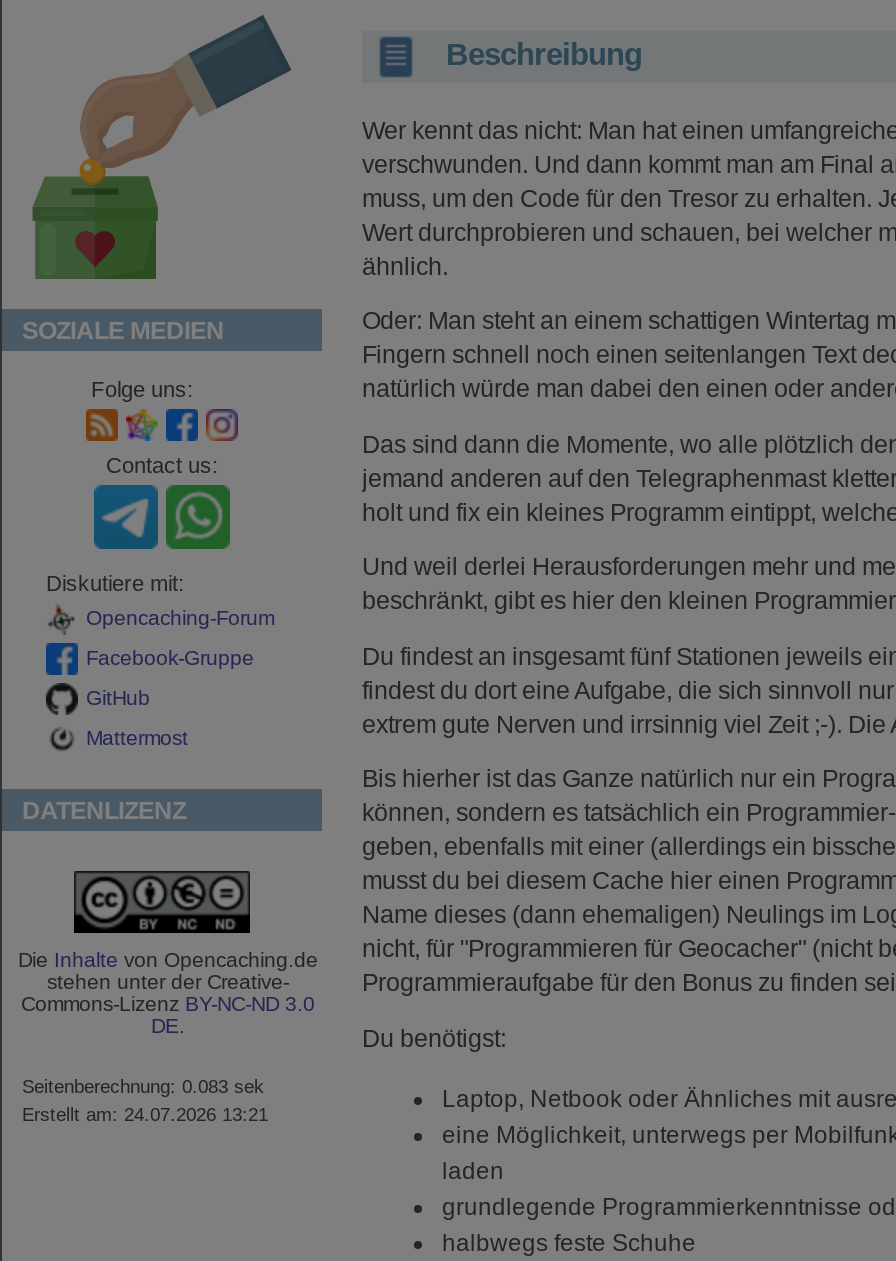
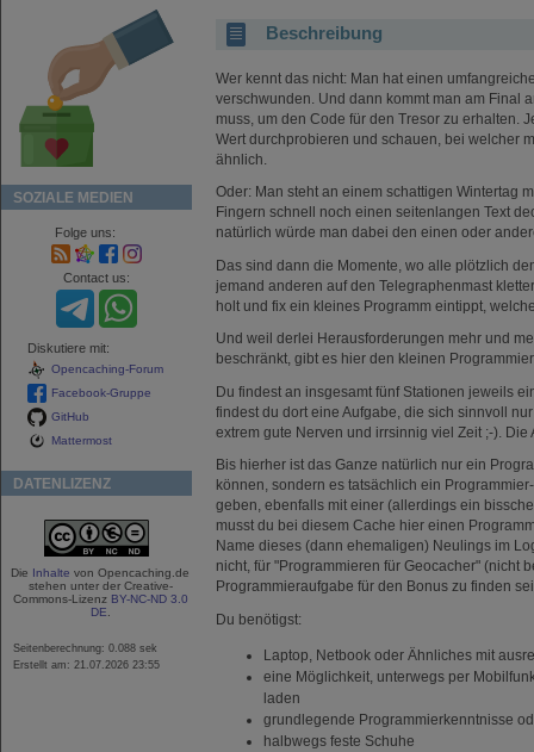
- Seitenberechnung: 0.083 sek
+ Seitenberechnung: 0.088 sek

- Erstellt am: 24.07.2026 13:21
+ Erstellt am: 21.07.2026 23:55
